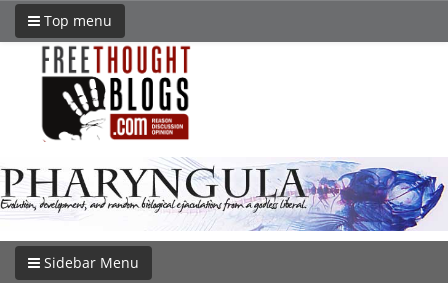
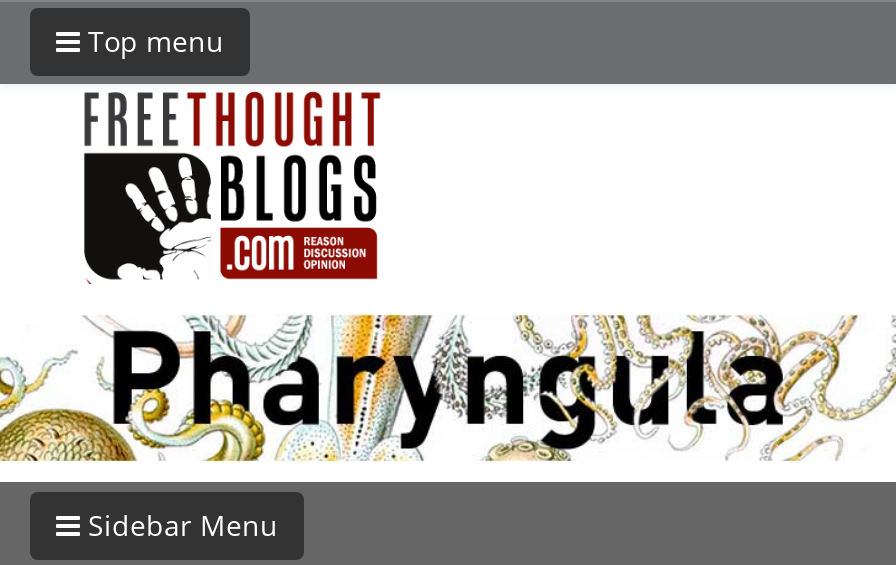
- [image]
+ [image]
